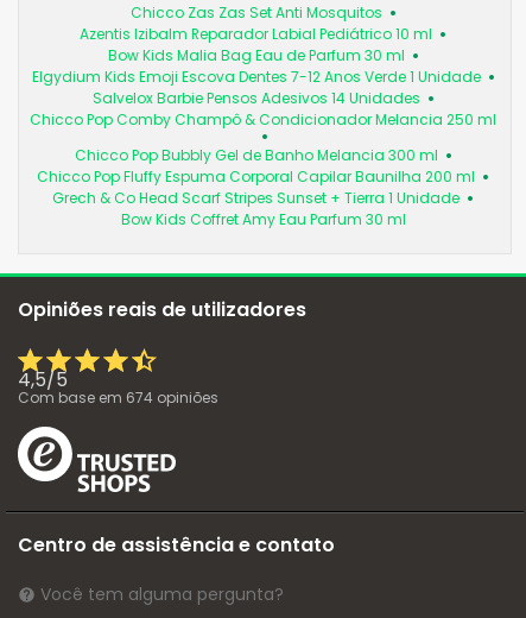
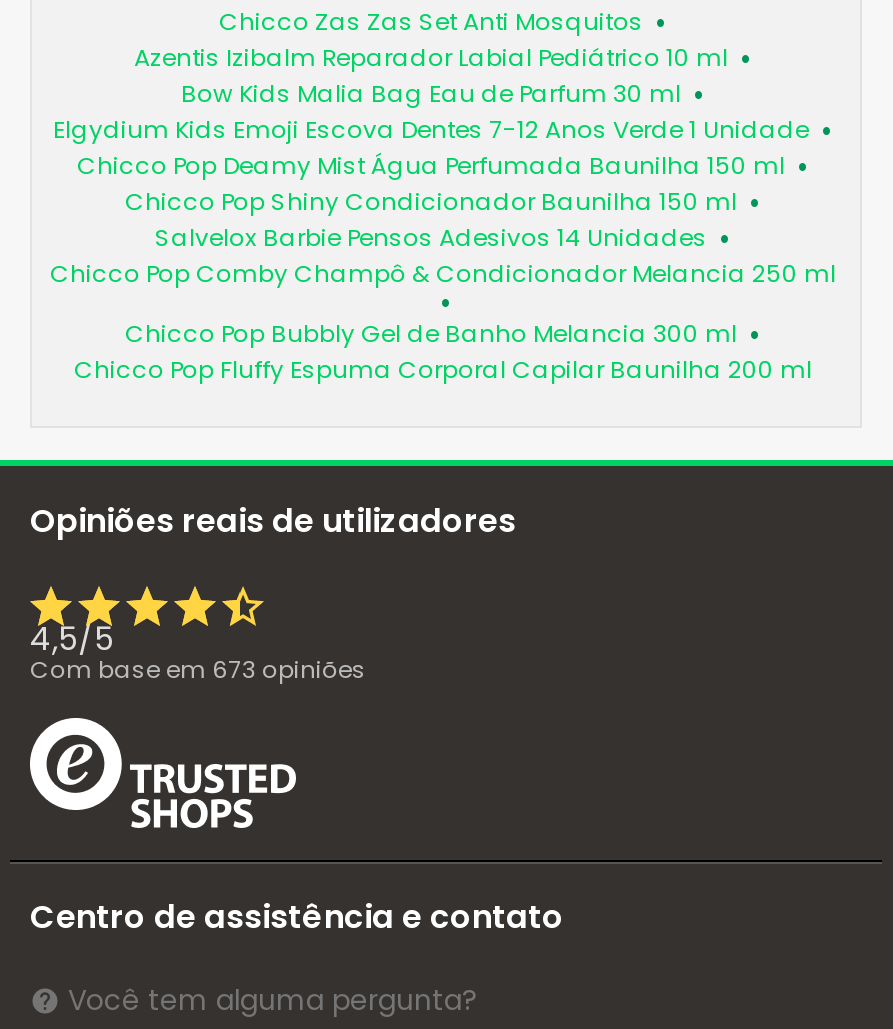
moved down: Salvelox Barbie Pensos Adesivos 14 Unidades | Chicco Pop Comby Champô & Condicionador Melancia 250 ml | Chicco Pop Bubbly Gel de Banho Melancia 300 ml | Chicco Pop Fluffy Espuma Corporal Capilar Baunilha 200 ml

+ Chicco Pop Deamy Mist Água Perfumada Baunilha 150 ml
+ Chicco Pop Shiny Condicionador Baunilha 150 ml

- Grech & Co Head Scarf Stripes Sunset + Tierra 1 Unidade
- Bow Kids Coffret Amy Eau Parfum 30 ml

- Com base em 674 opiniões
+ Com base em 673 opiniões
